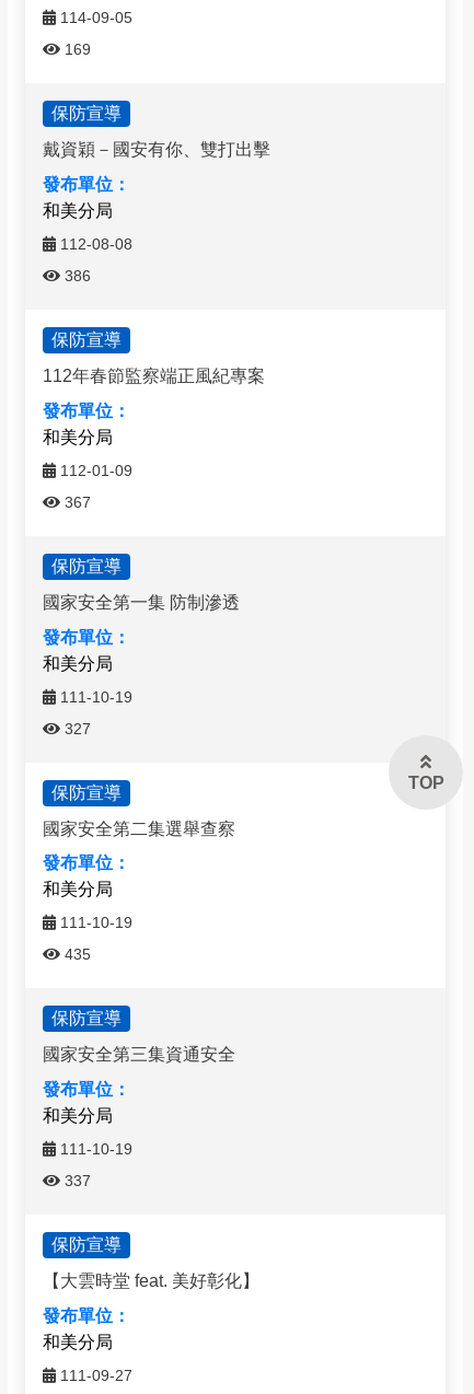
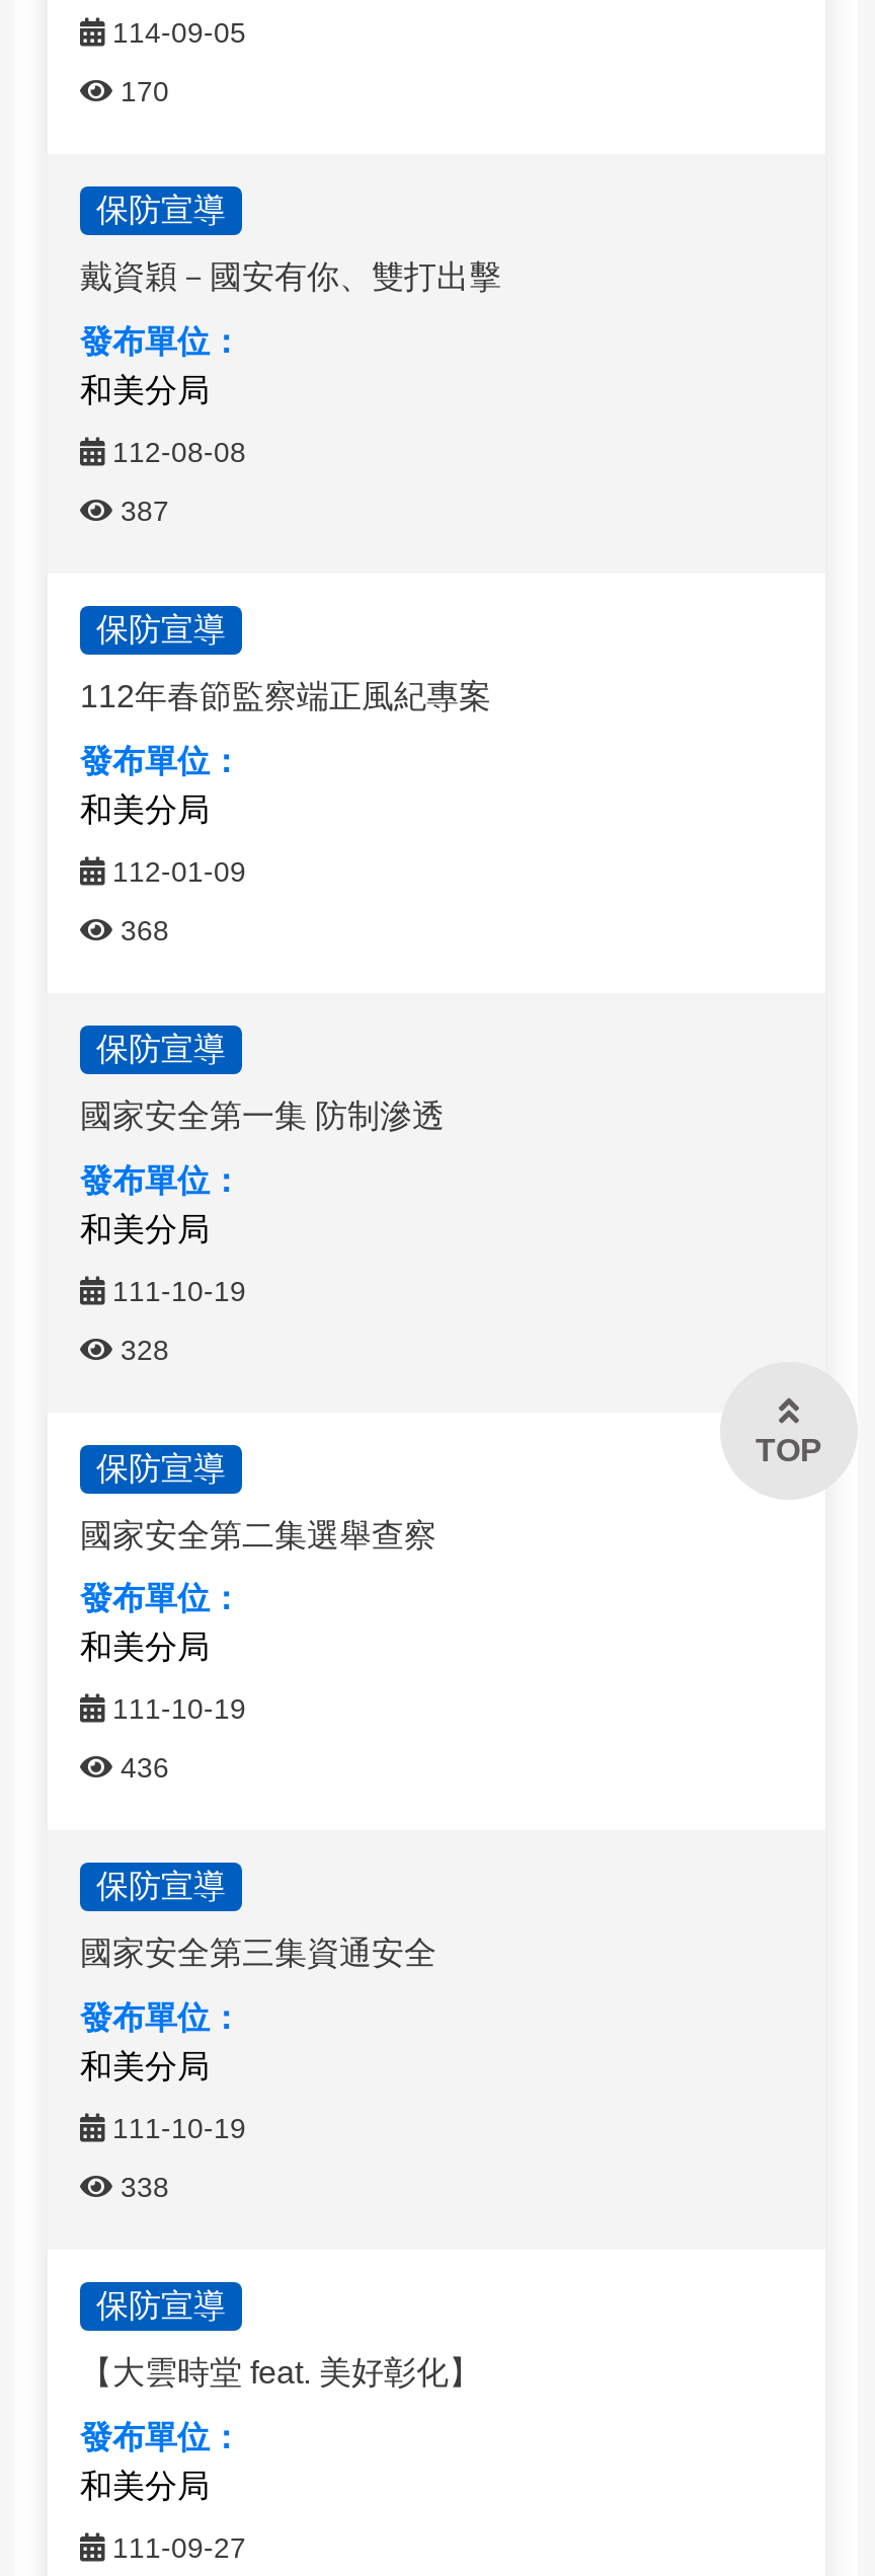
- 169
+ 170

- 386
+ 387

- 367
+ 368

- 327
+ 328

- 435
+ 436

- 337
+ 338
